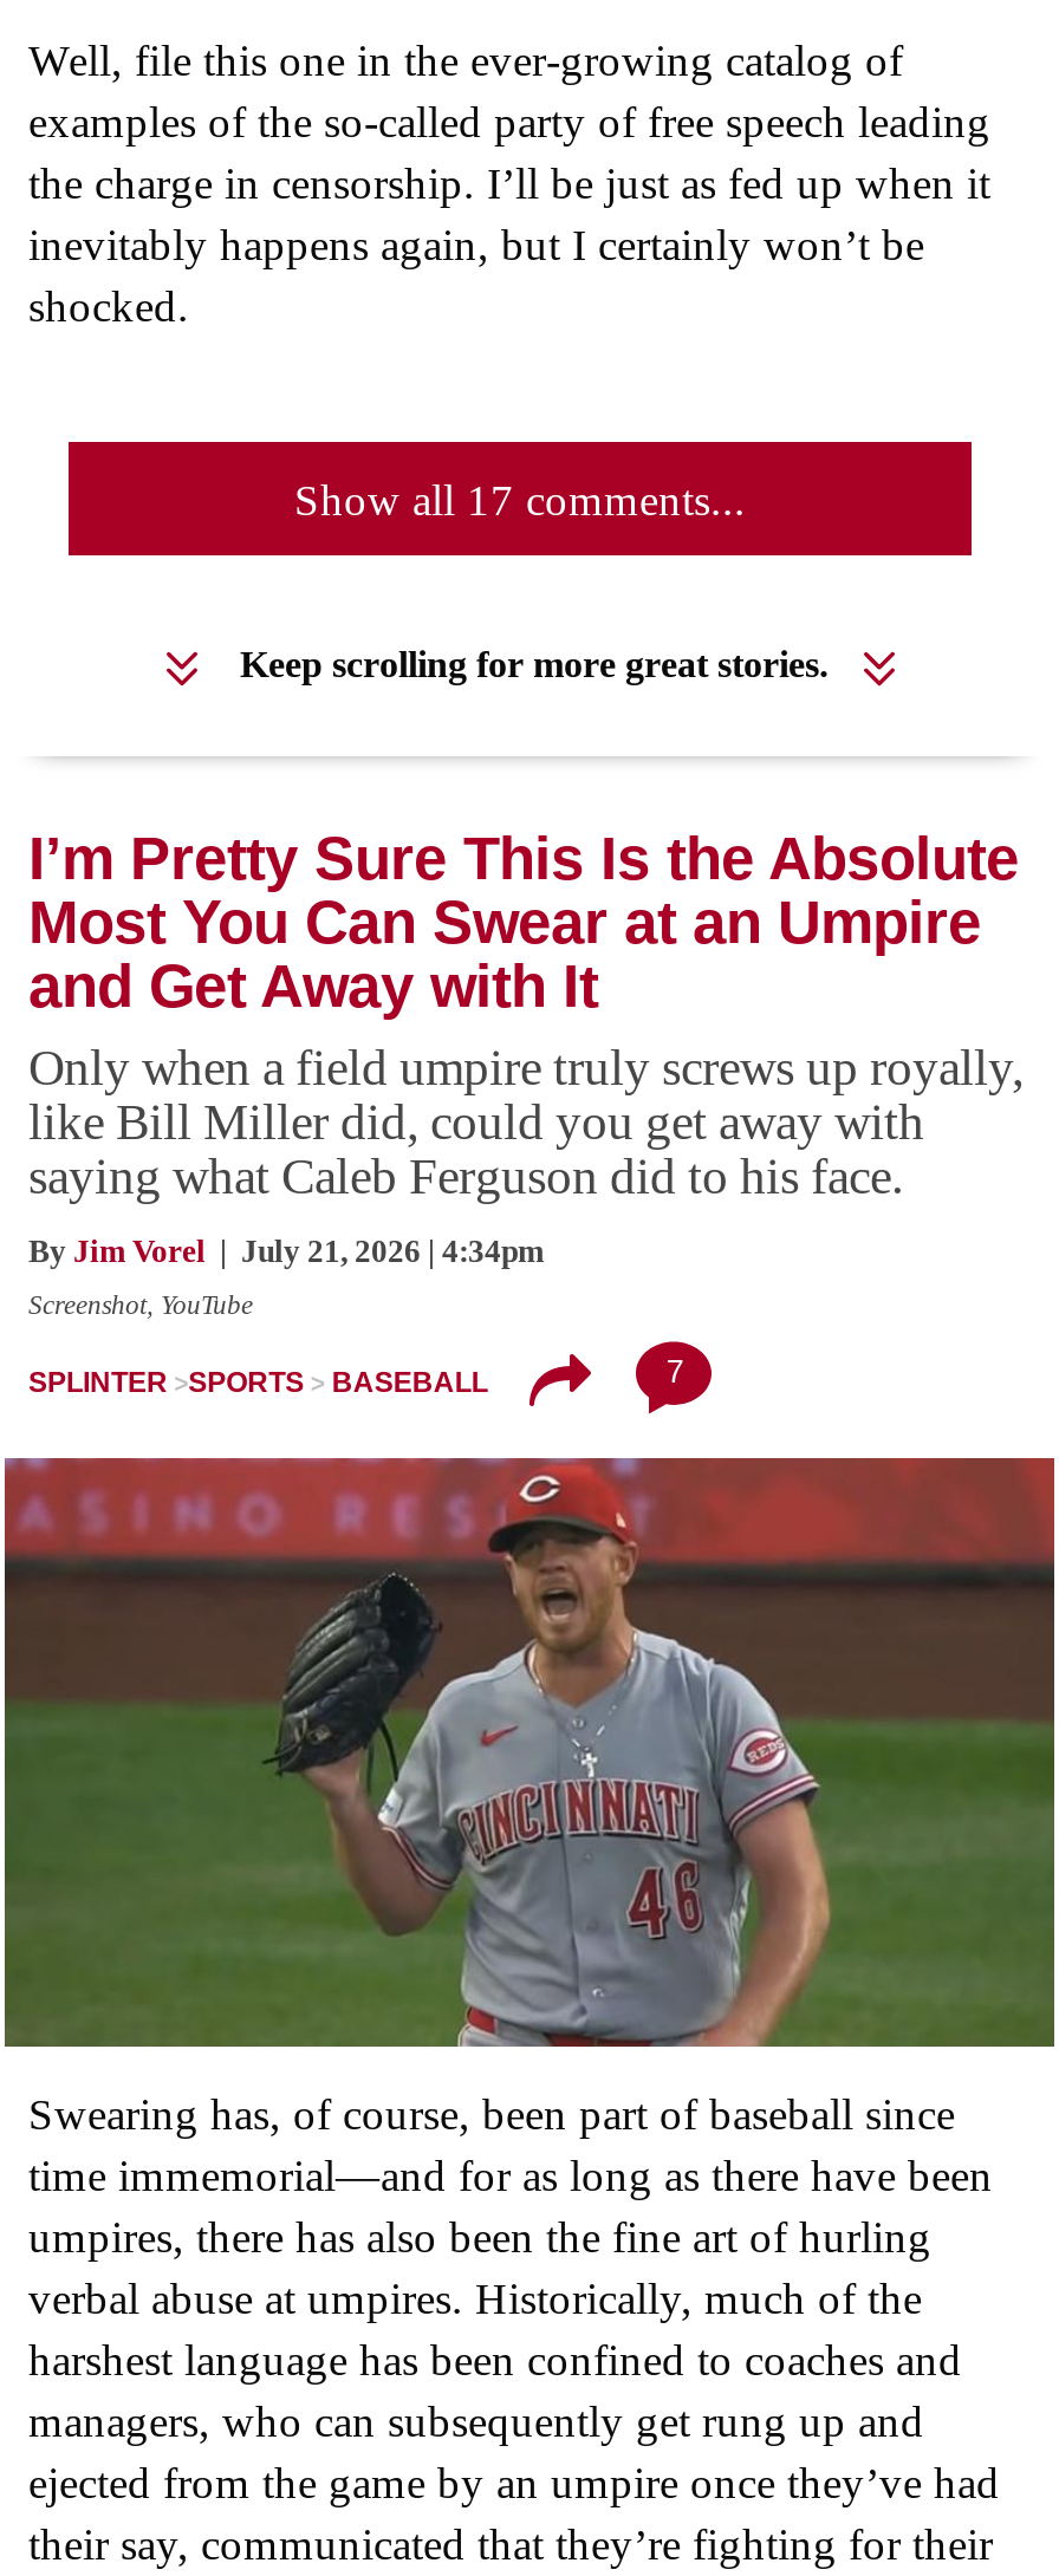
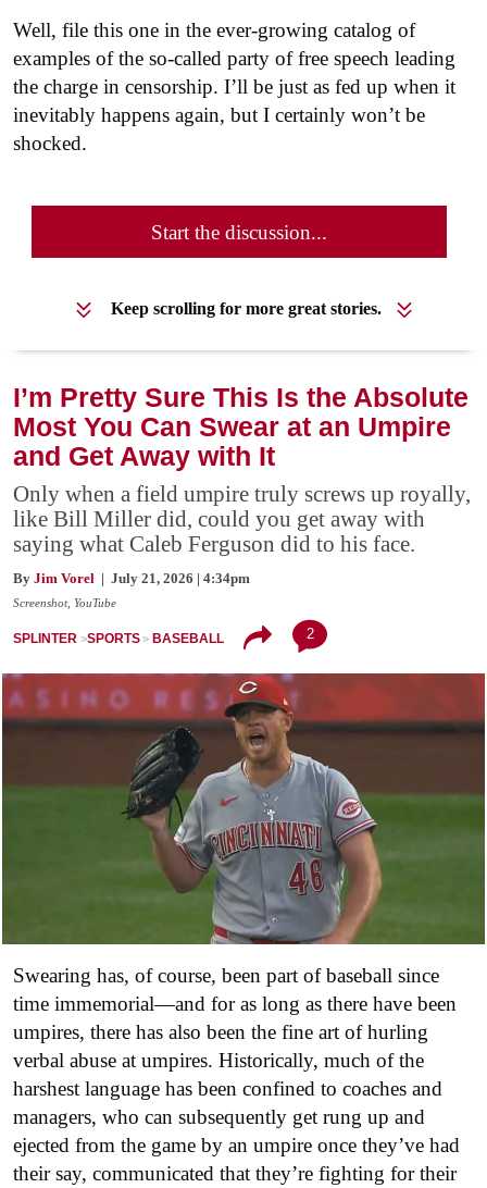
- Show all 17 comments...
+ Start the discussion...

- 7
+ 2
